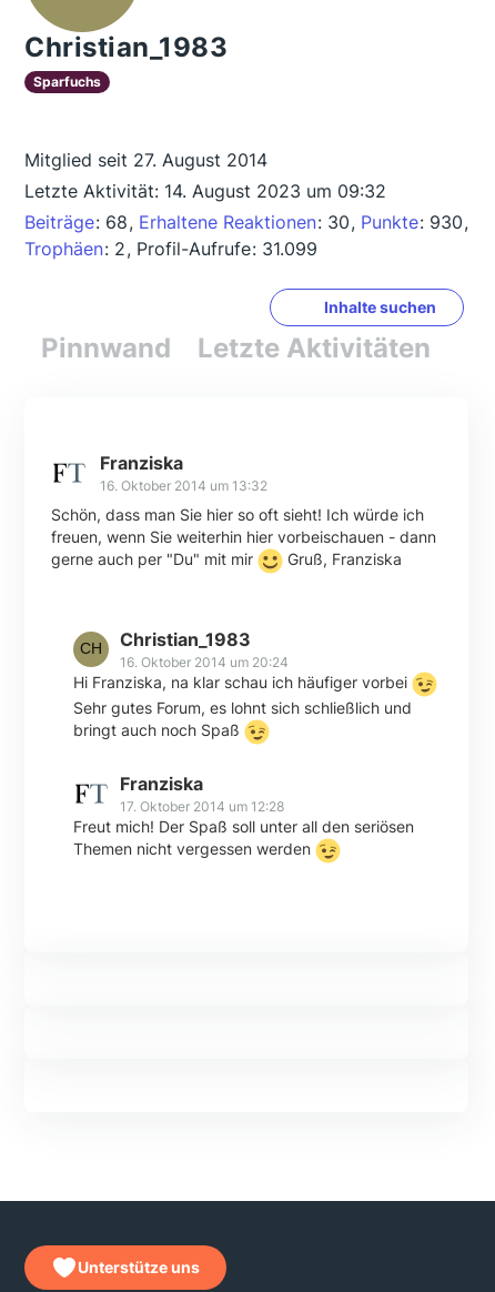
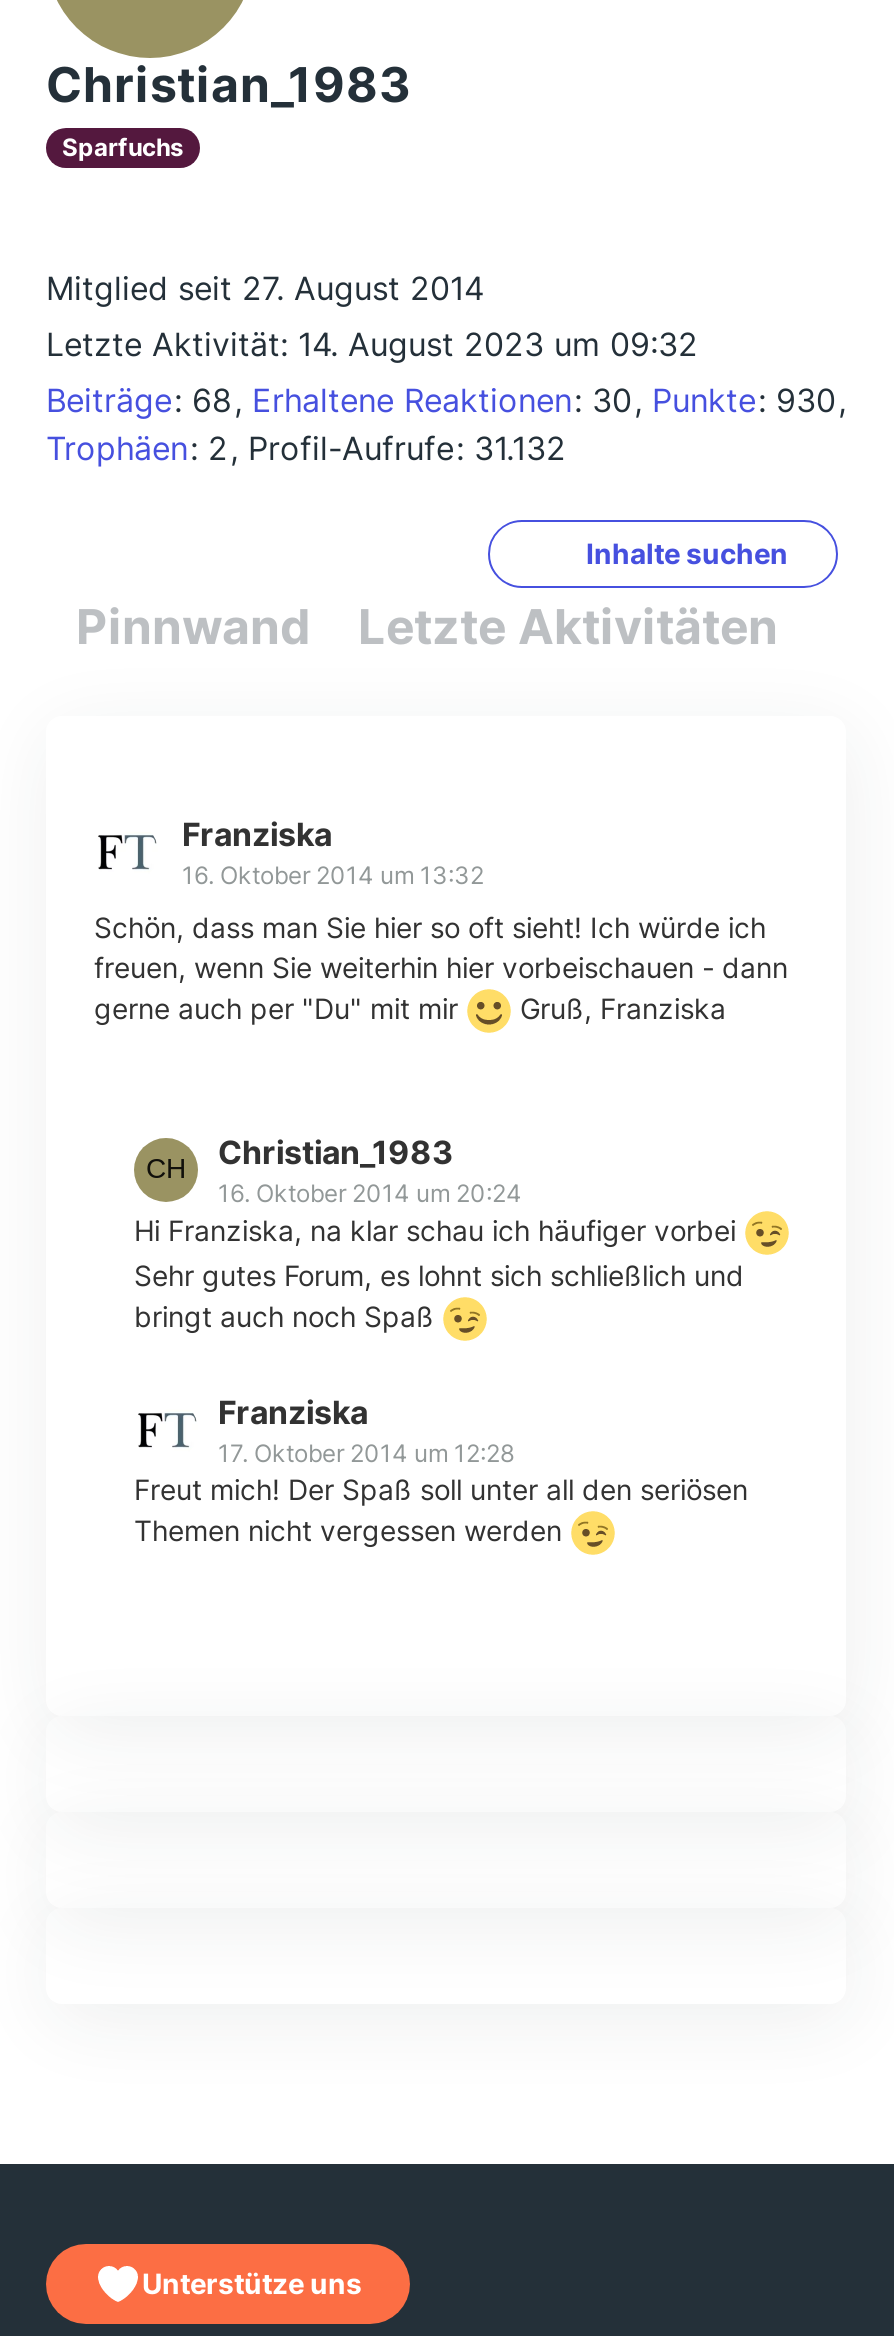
- Trophäen 2 Profil-Aufrufe 31.099
+ Trophäen 2 Profil-Aufrufe 31.132
